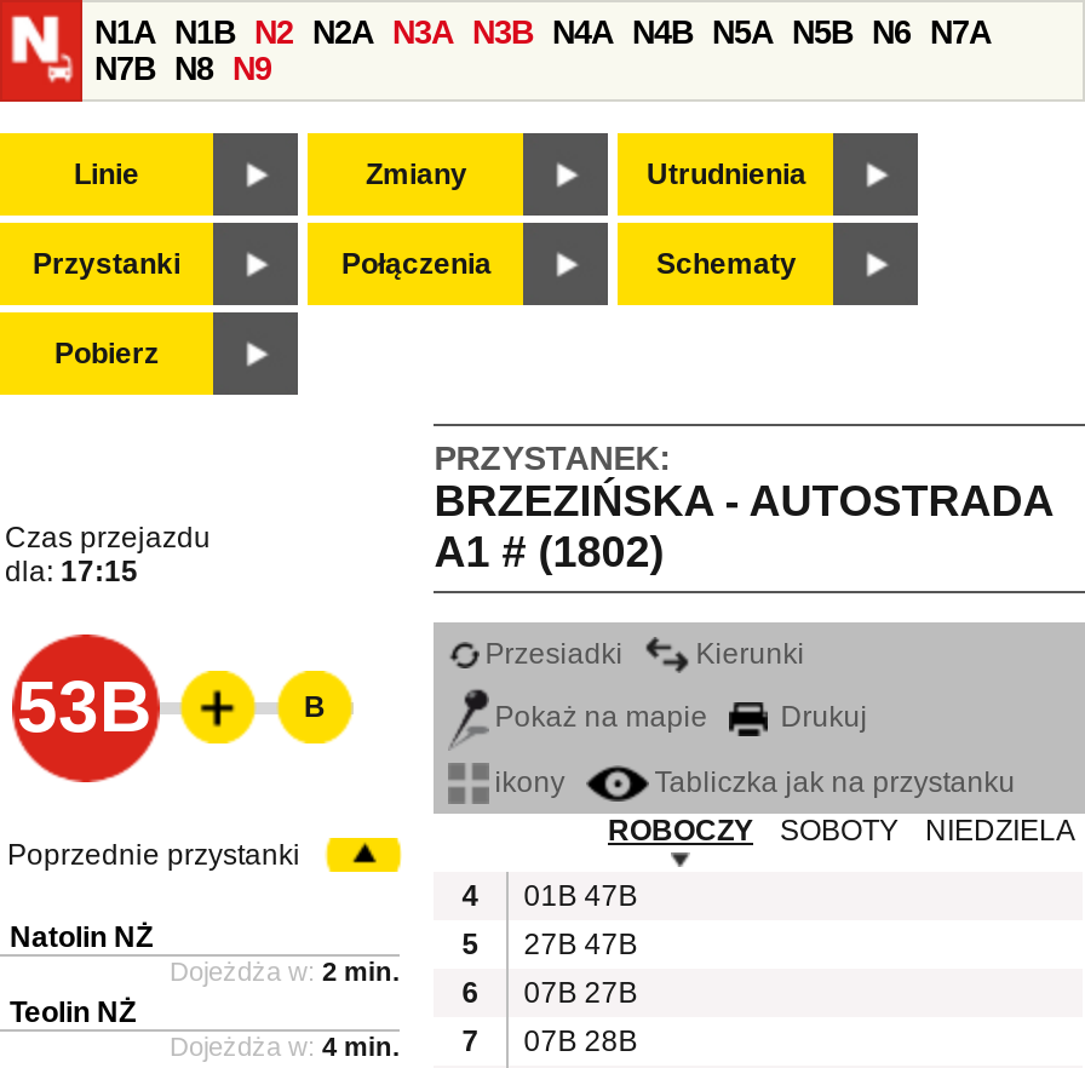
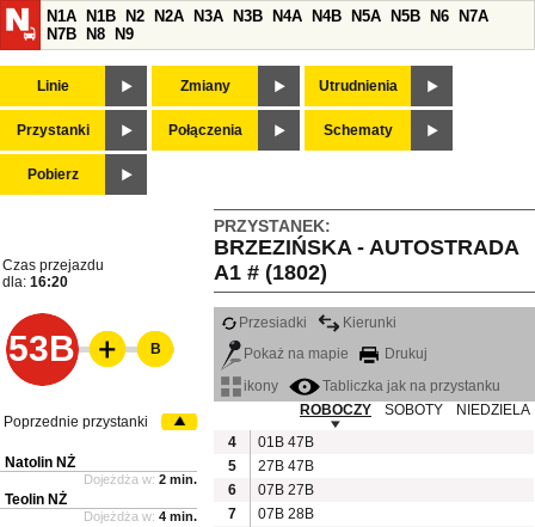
- dla: 17:15
+ dla: 16:20
